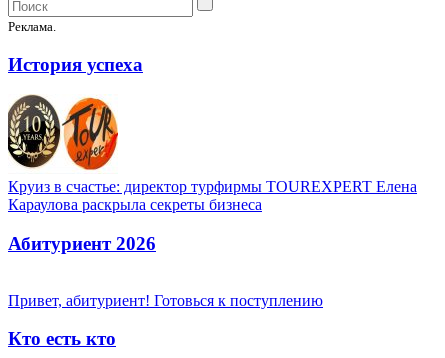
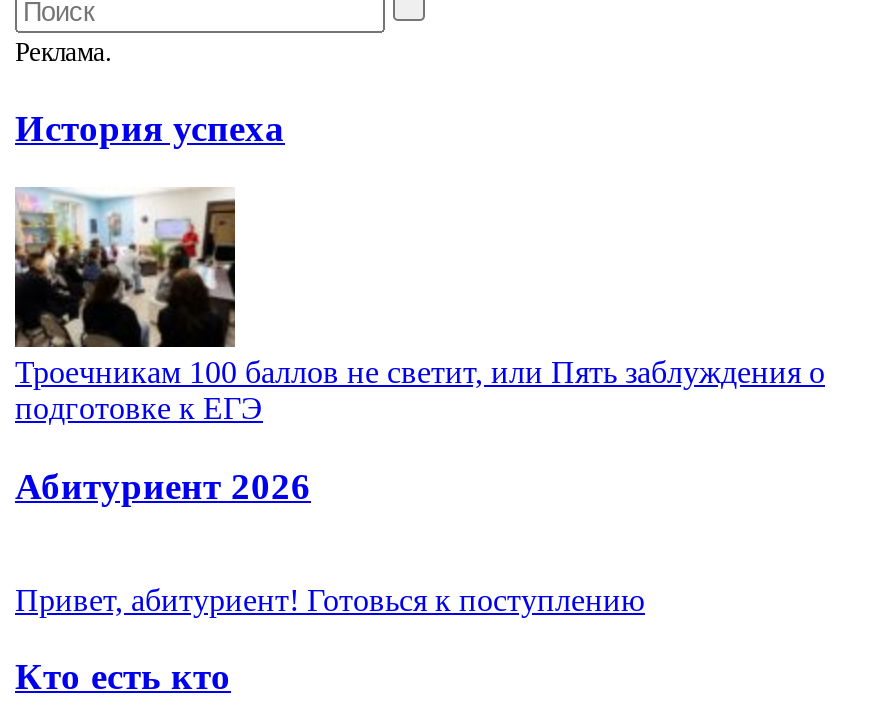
- [image]
- Круиз в счастье: директор турфирмы TOUREXPERT Елена
- Караулова раскрыла секреты бизнеса
+ [image]
+ Троечникам 100 баллов не светит, или Пять заблуждения о
+ подготовке к ЕГЭ
